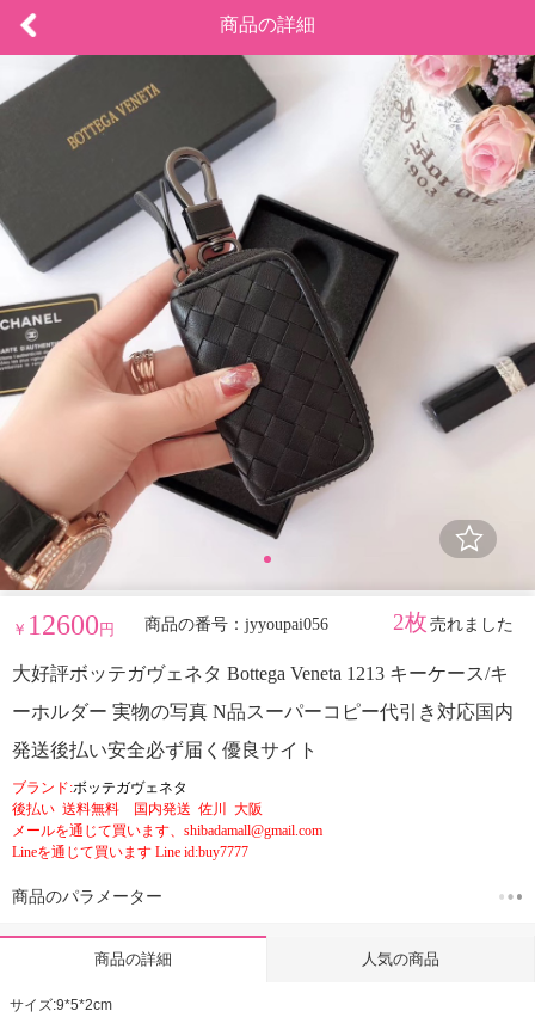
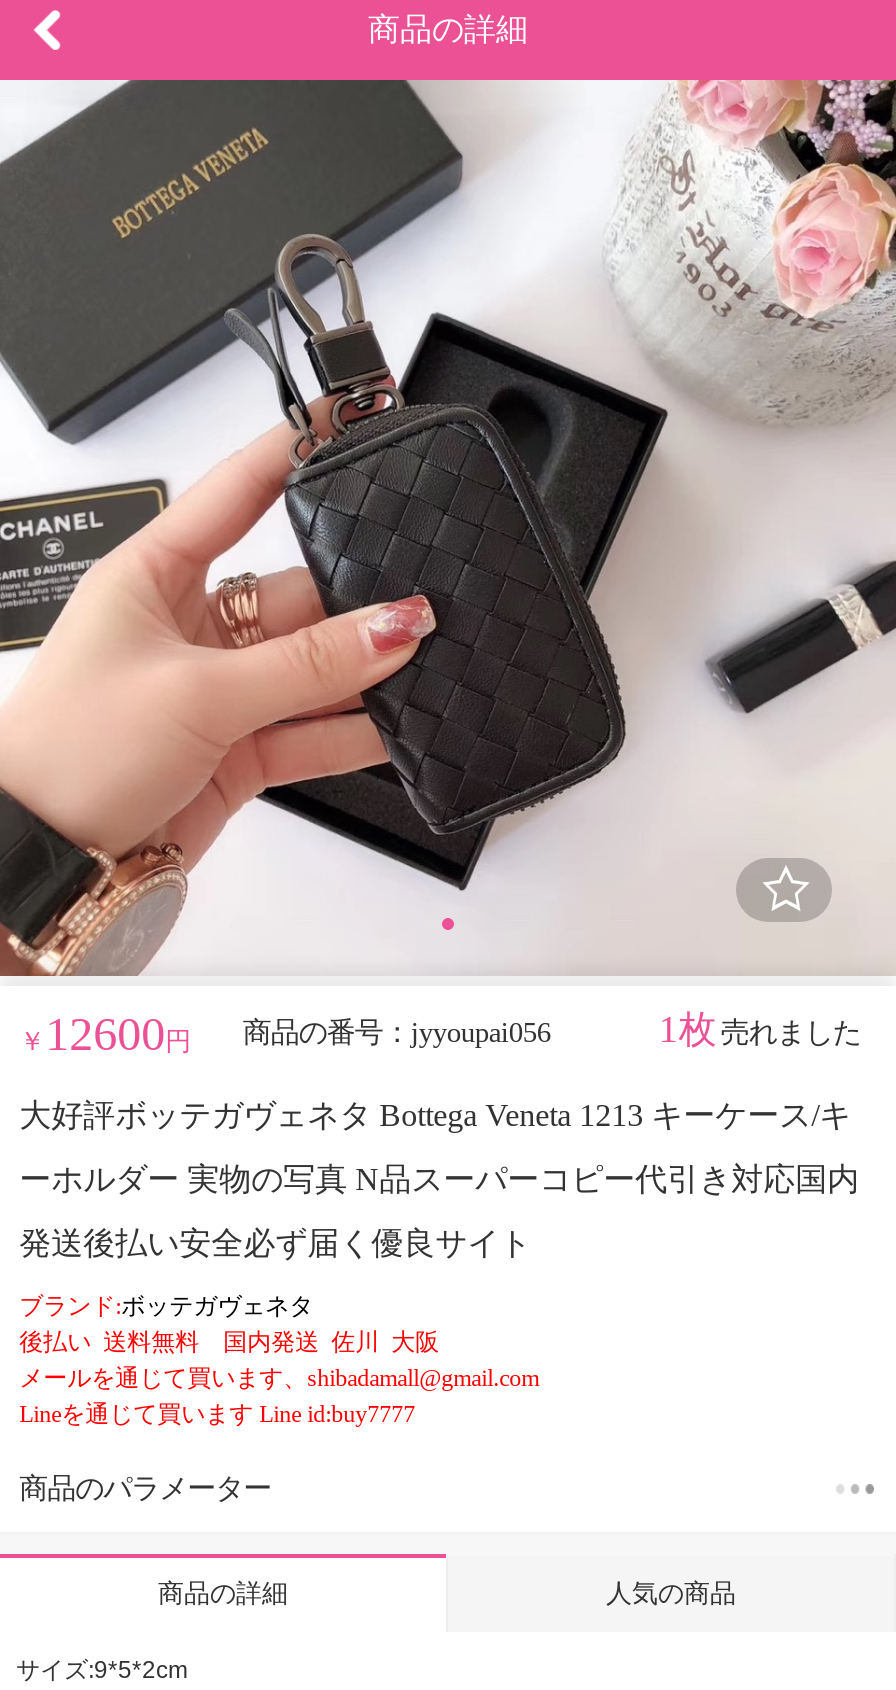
- 商品の番号：jyyoupai056 2枚 売れました
+ 商品の番号：jyyoupai056 1枚 売れました
